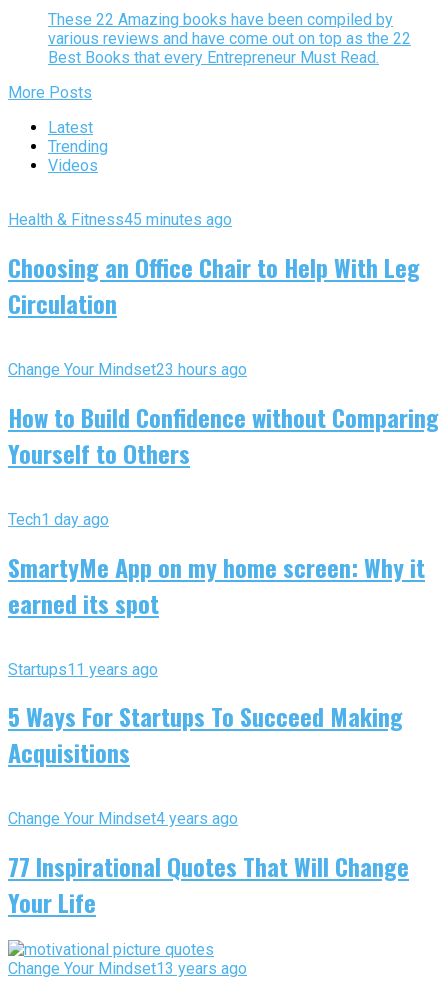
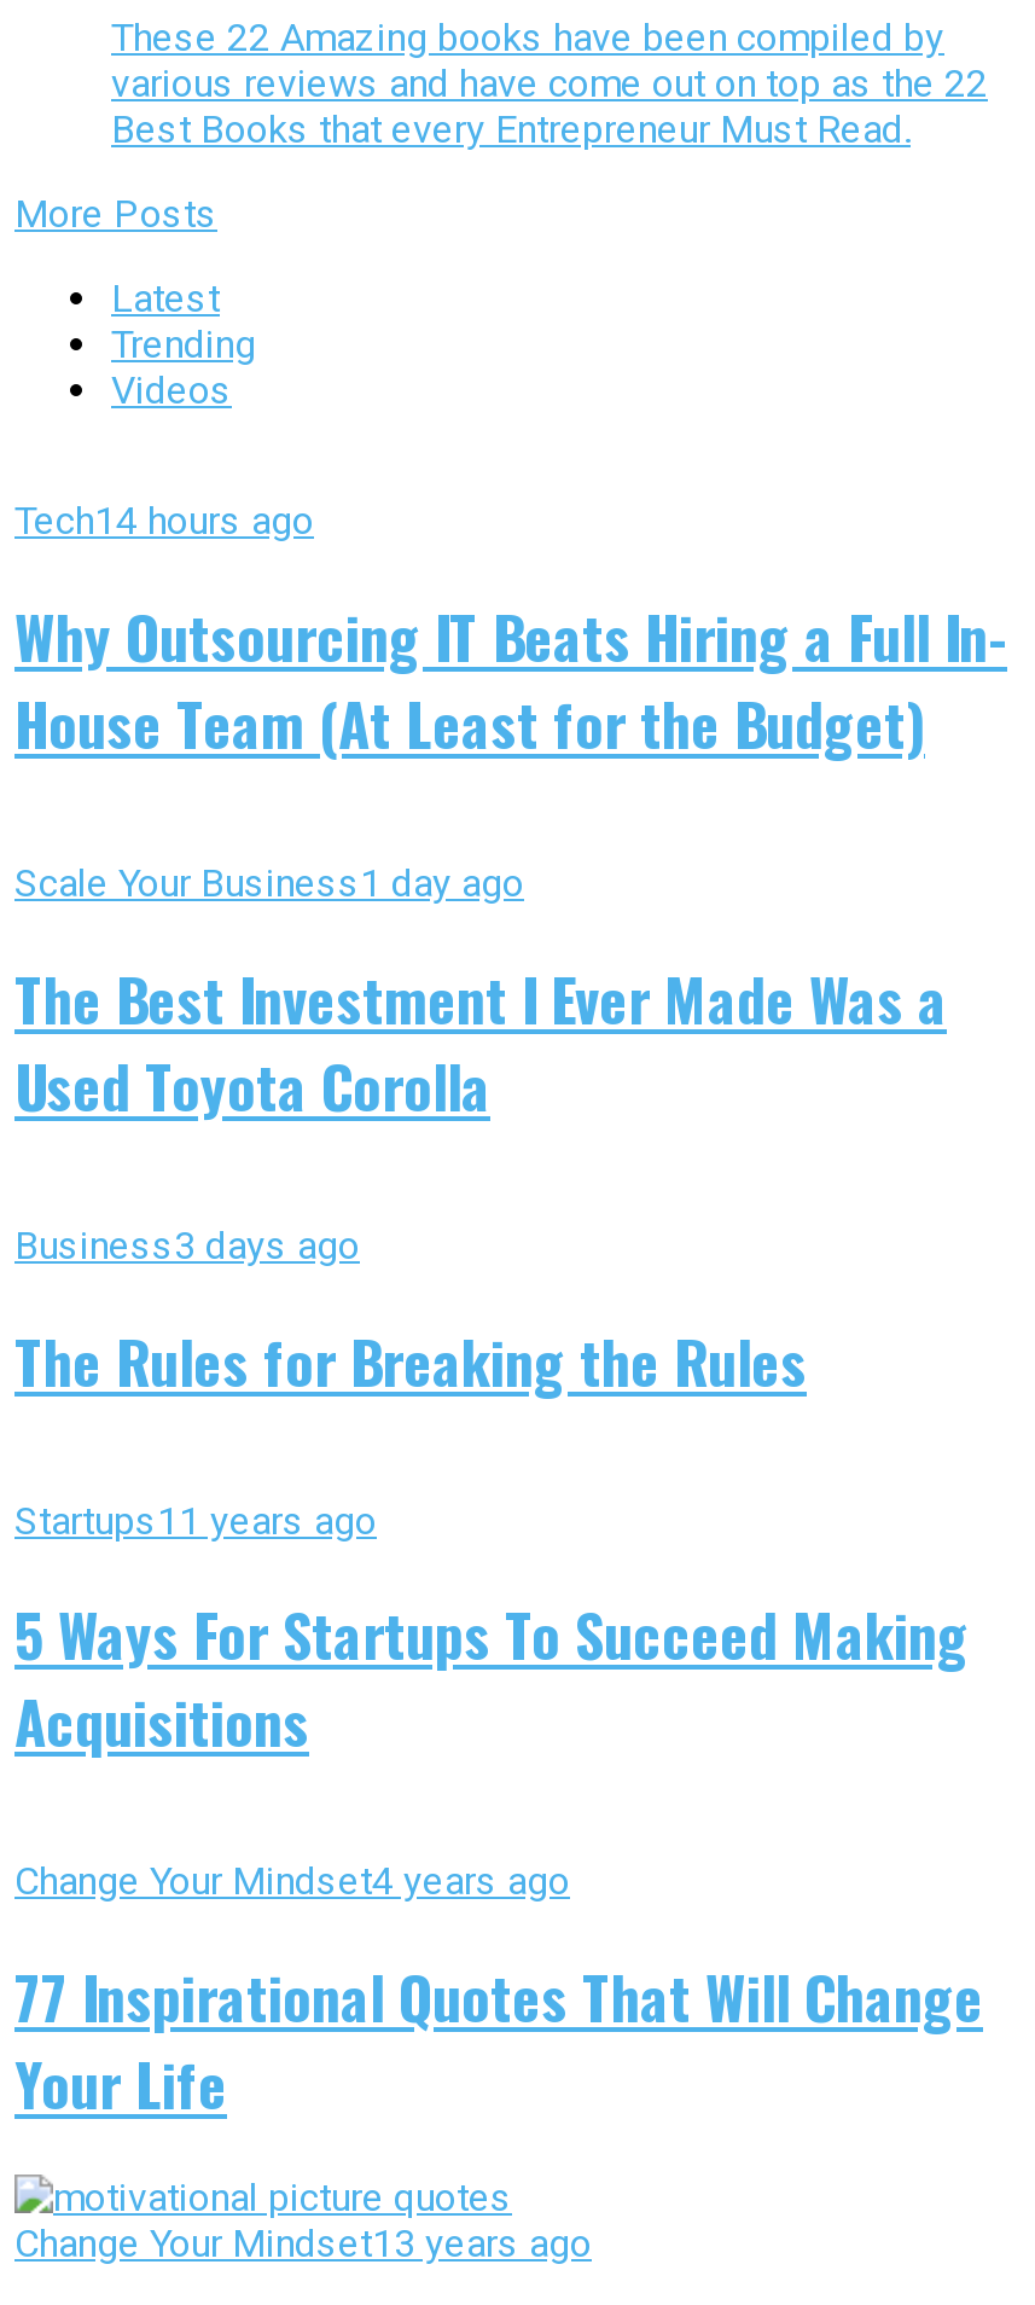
- Health & Fitness45 minutes ago
+ Tech14 hours ago

- Choosing an Office Chair to Help With Leg
- Circulation
+ Why Outsourcing IT Beats Hiring a Full In-
+ House Team (At Least for the Budget)

- Change Your Mindset 23 hours ago
+ Scale Your Business 1 day ago

- How to Build Confidence without Comparing
- Yourself to Others
+ The Best Investment I Ever Made Was a
+ Used Toyota Corolla

- Tech1 day ago
+ Business3 days ago

- SmartyMe App on my home screen: Why it
- earned its spot
+ The Rules for Breaking the Rules
